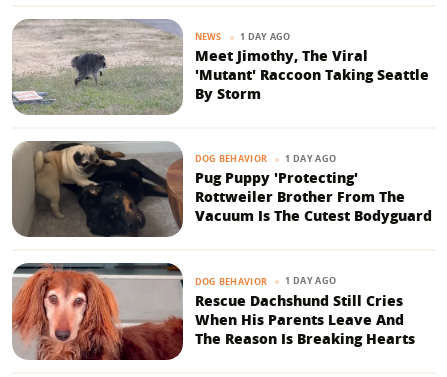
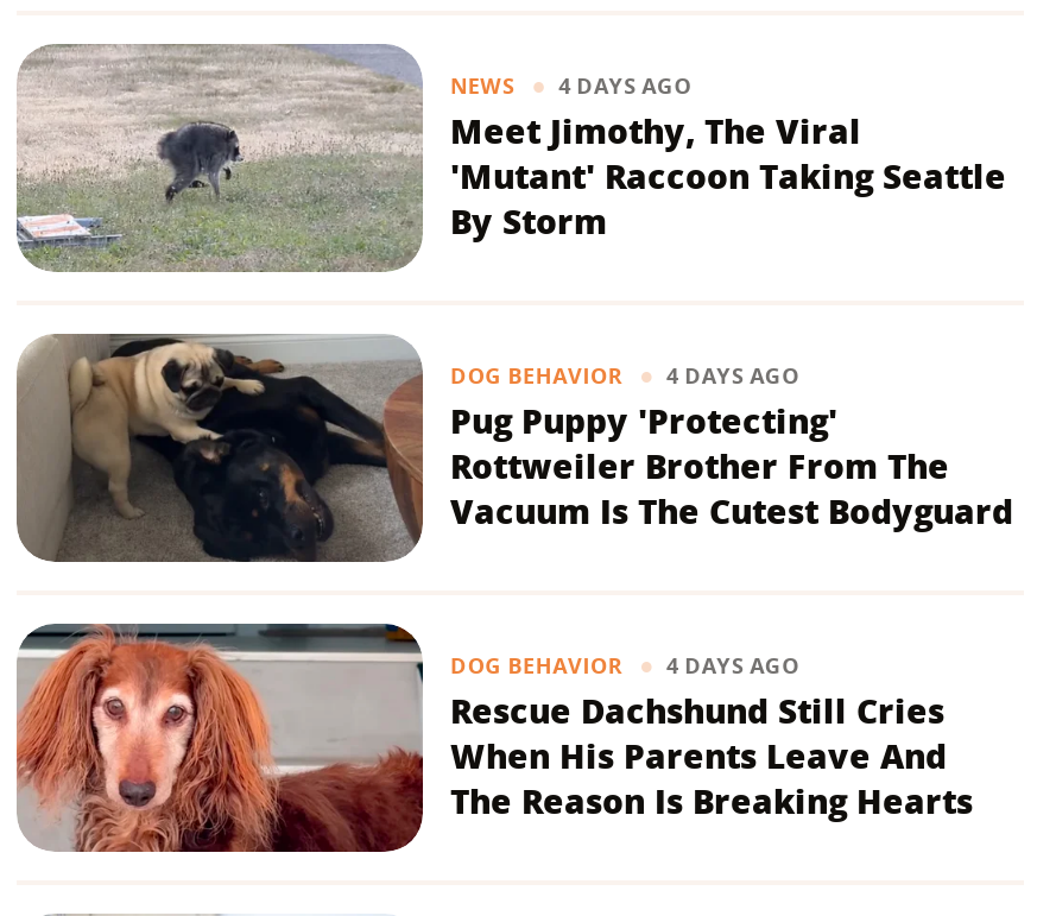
- NEWS 1 DAY AGO
+ NEWS 4 DAYS AGO

- DOG BEHAVIOR 1 DAY AGO
+ DOG BEHAVIOR 4 DAYS AGO

- DOG BEHAVIOR 1 DAY AGO
+ DOG BEHAVIOR 4 DAYS AGO
